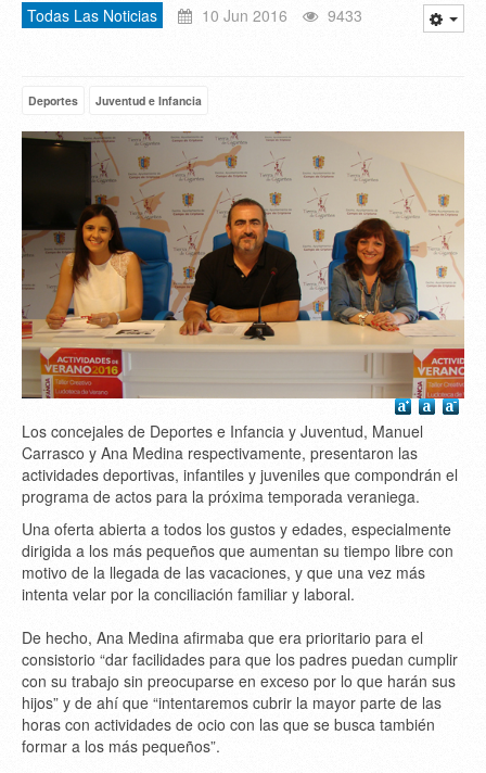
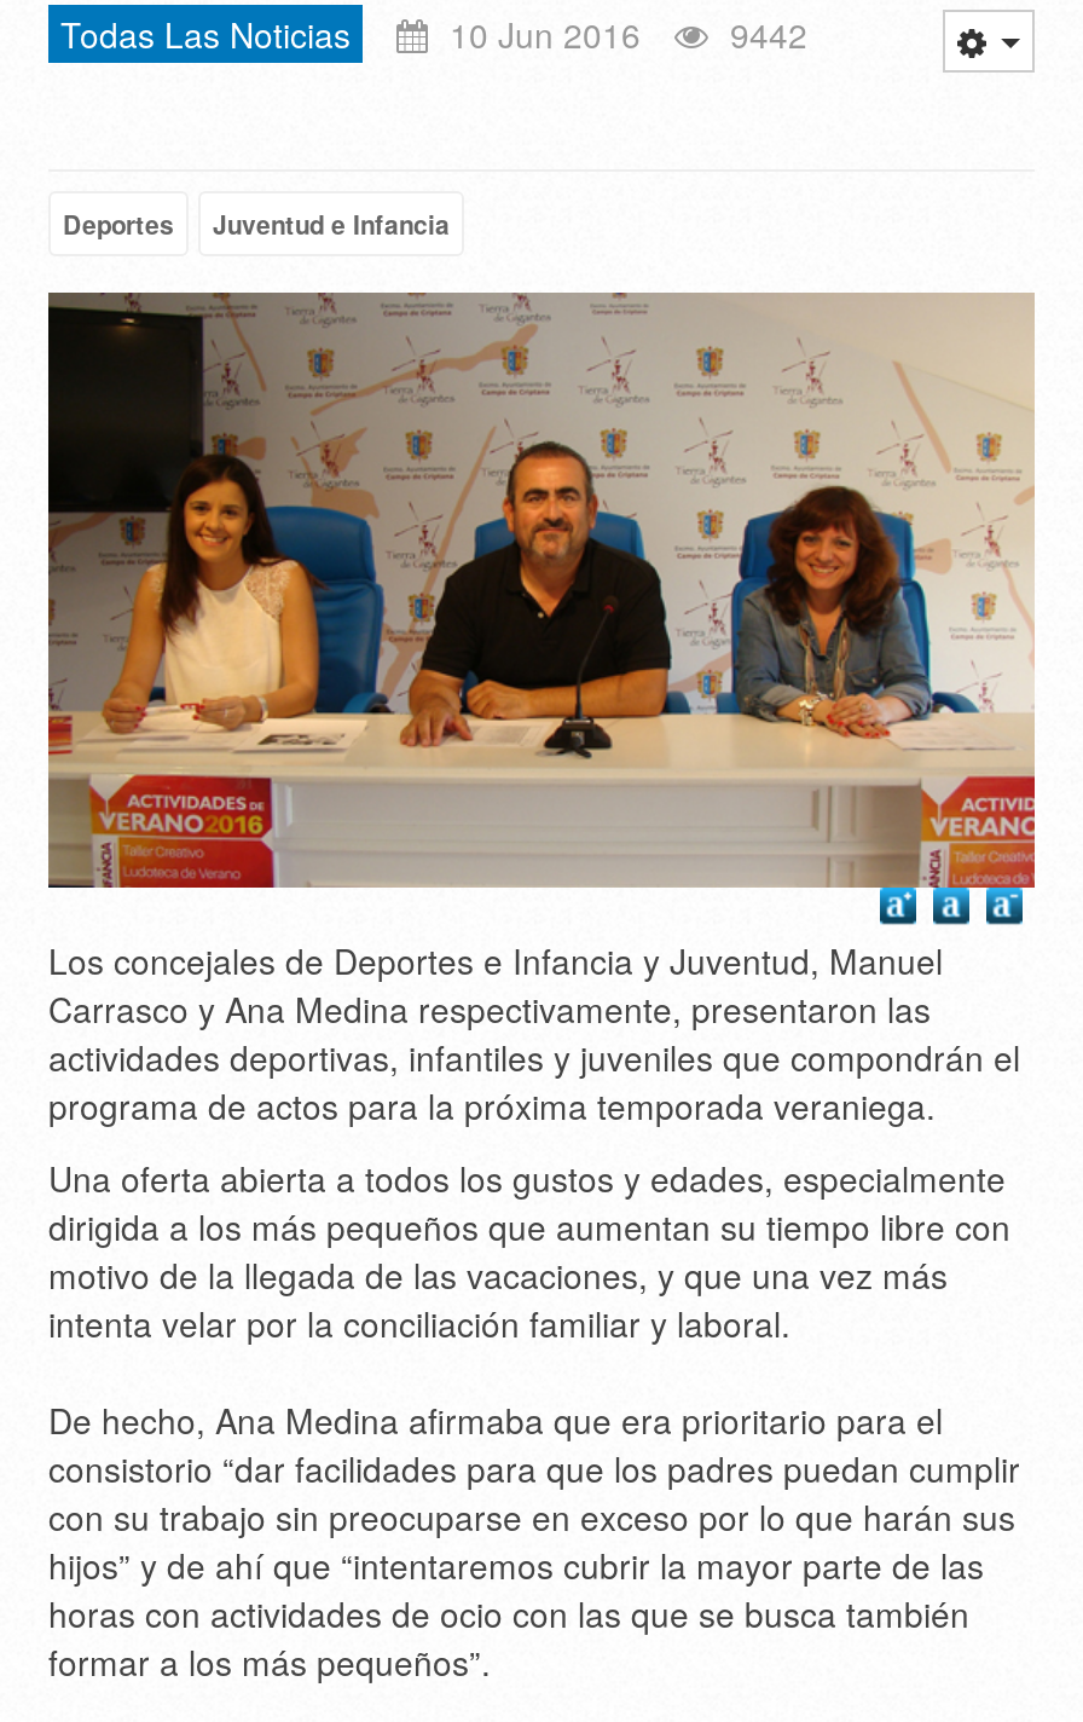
- Todas Las Noticias 10 Jun 2016 9433
+ Todas Las Noticias 10 Jun 2016 9442
